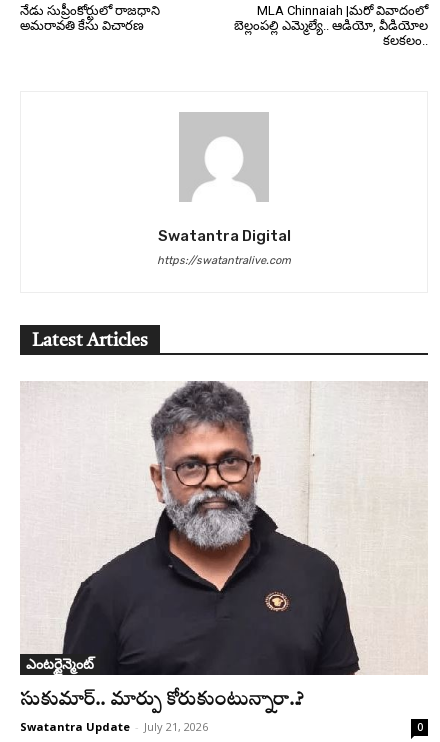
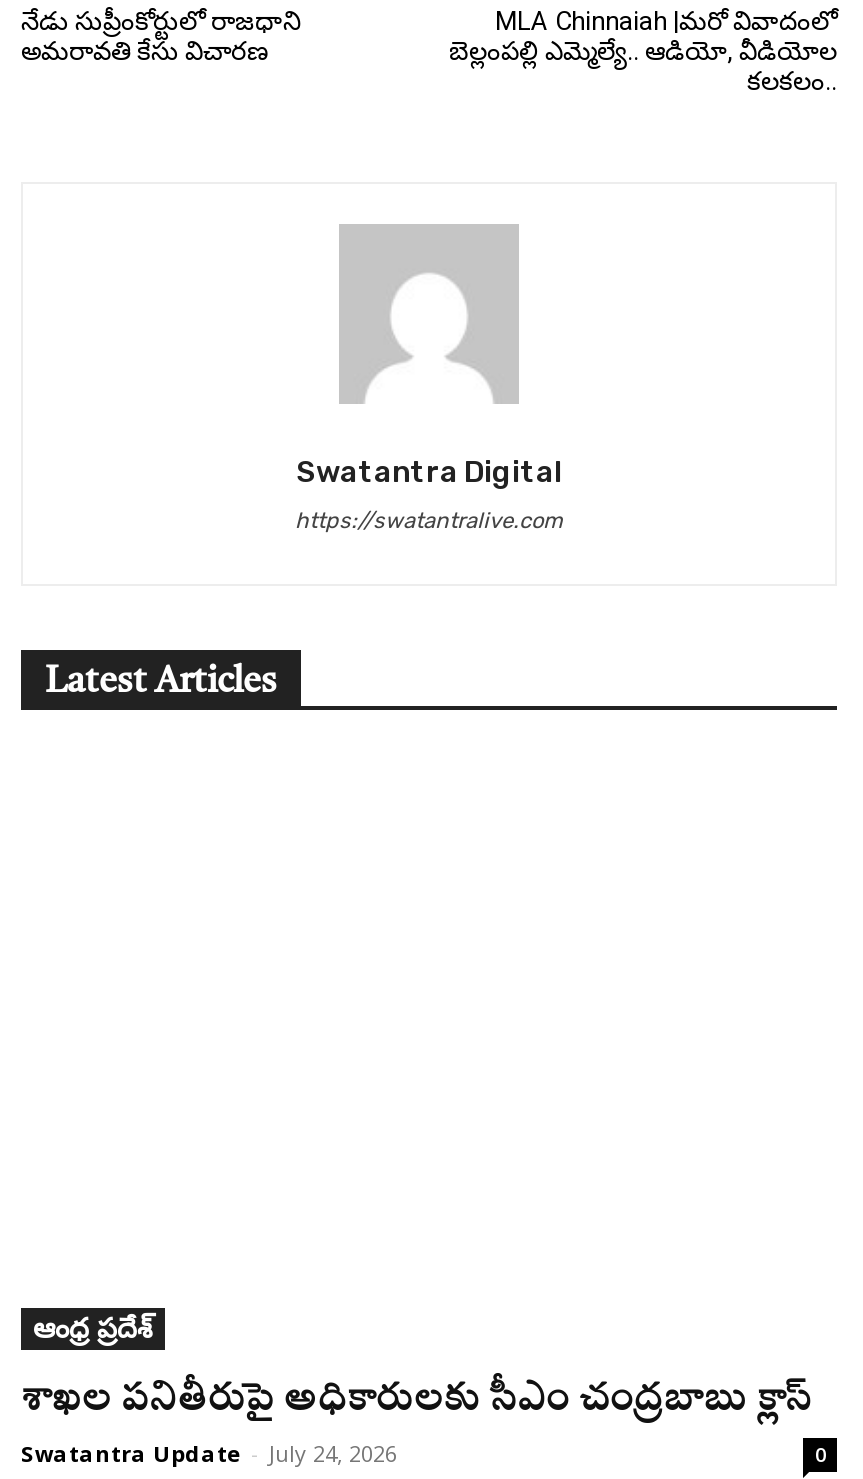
- [image]

- ఎంటర్టైన్మెంట్
+ ఆంధ్ర ప్రదేశ్

- సుకుమార్.. మార్పు కోరుకుంటున్నారా..?
+ శాఖల పనితీరుపై అధికారులకు సీఎం చంద్రబాబు క్లాస్

- Swatantra Update - July 21, 2026
+ Swatantra Update - July 24, 2026
